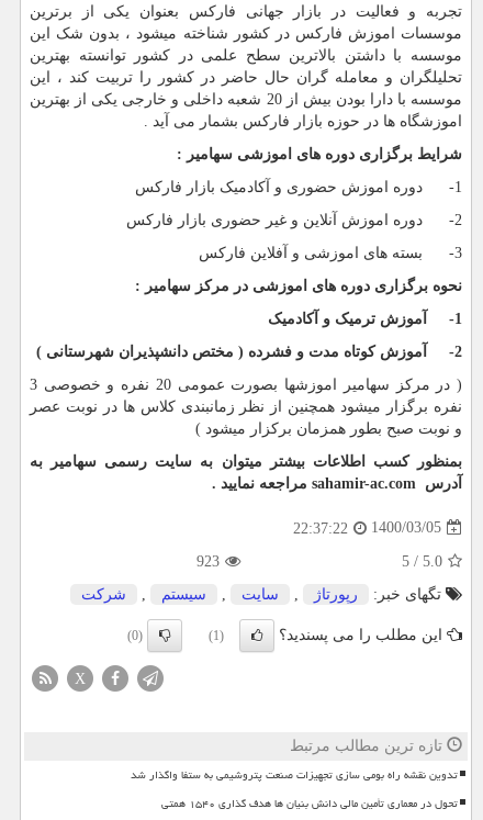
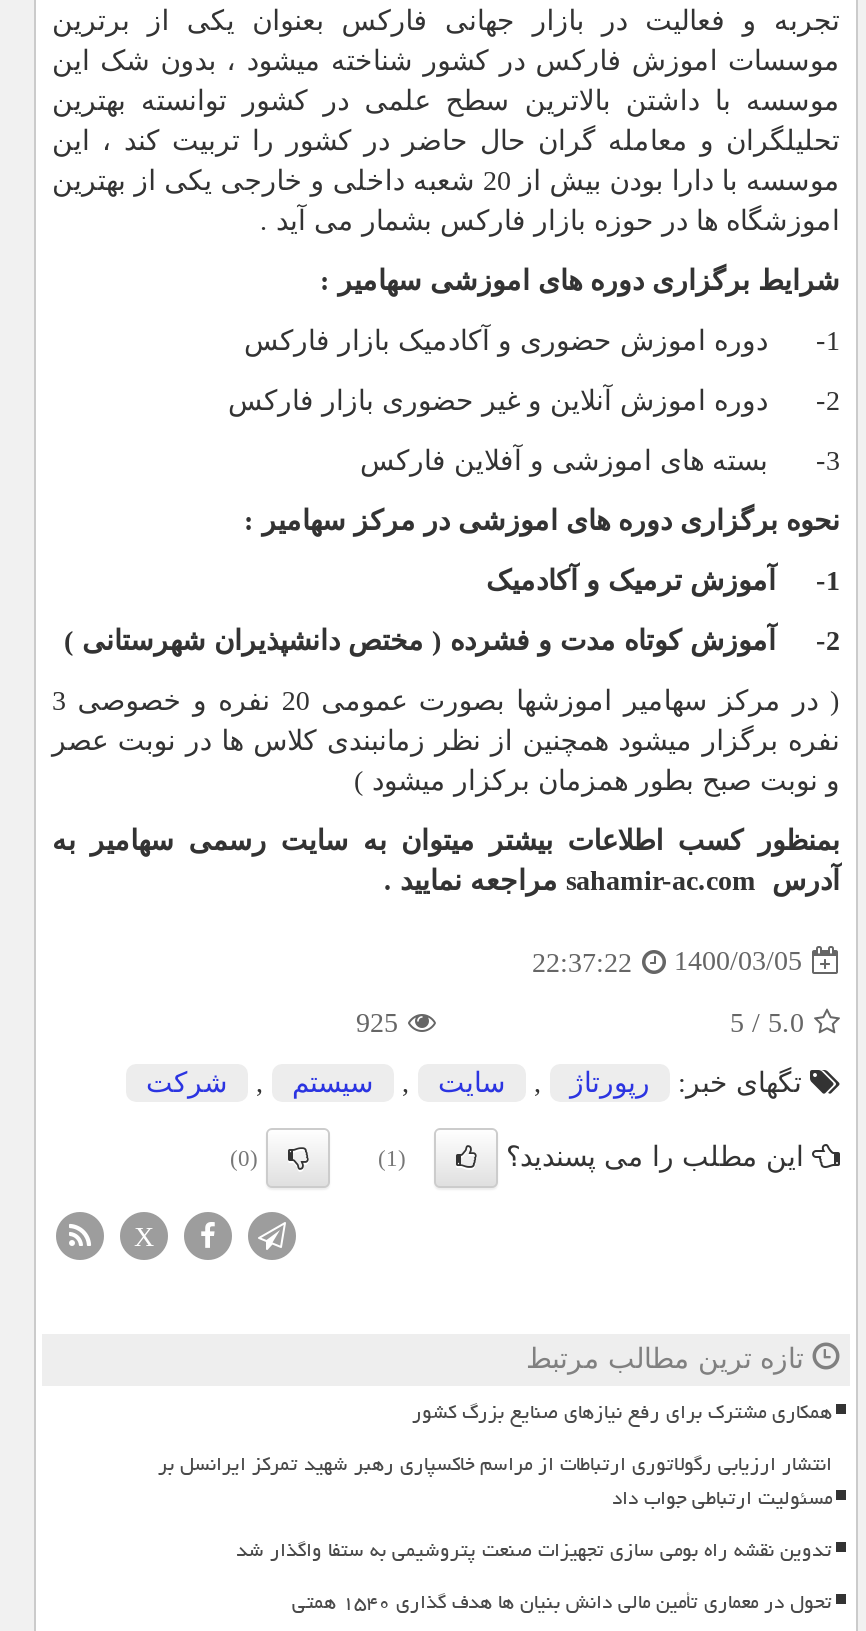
- 923
+ 925

+ همکاری مشترک برای رفع نیازهای صنایع بزرگ کشور
+ انتشار ارزیابی رگولاتوری ارتباطات از مراسم خاکسپاری رهبر شهید تمرکز ایرانسل بر
+ مسئولیت ارتباطی جواب داد
